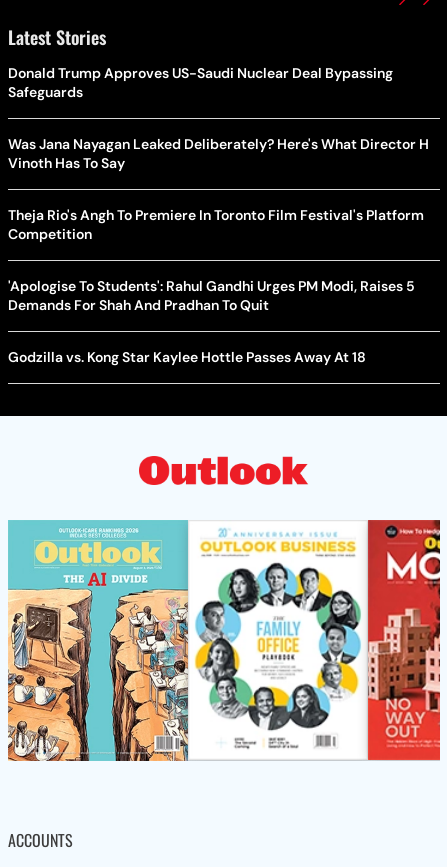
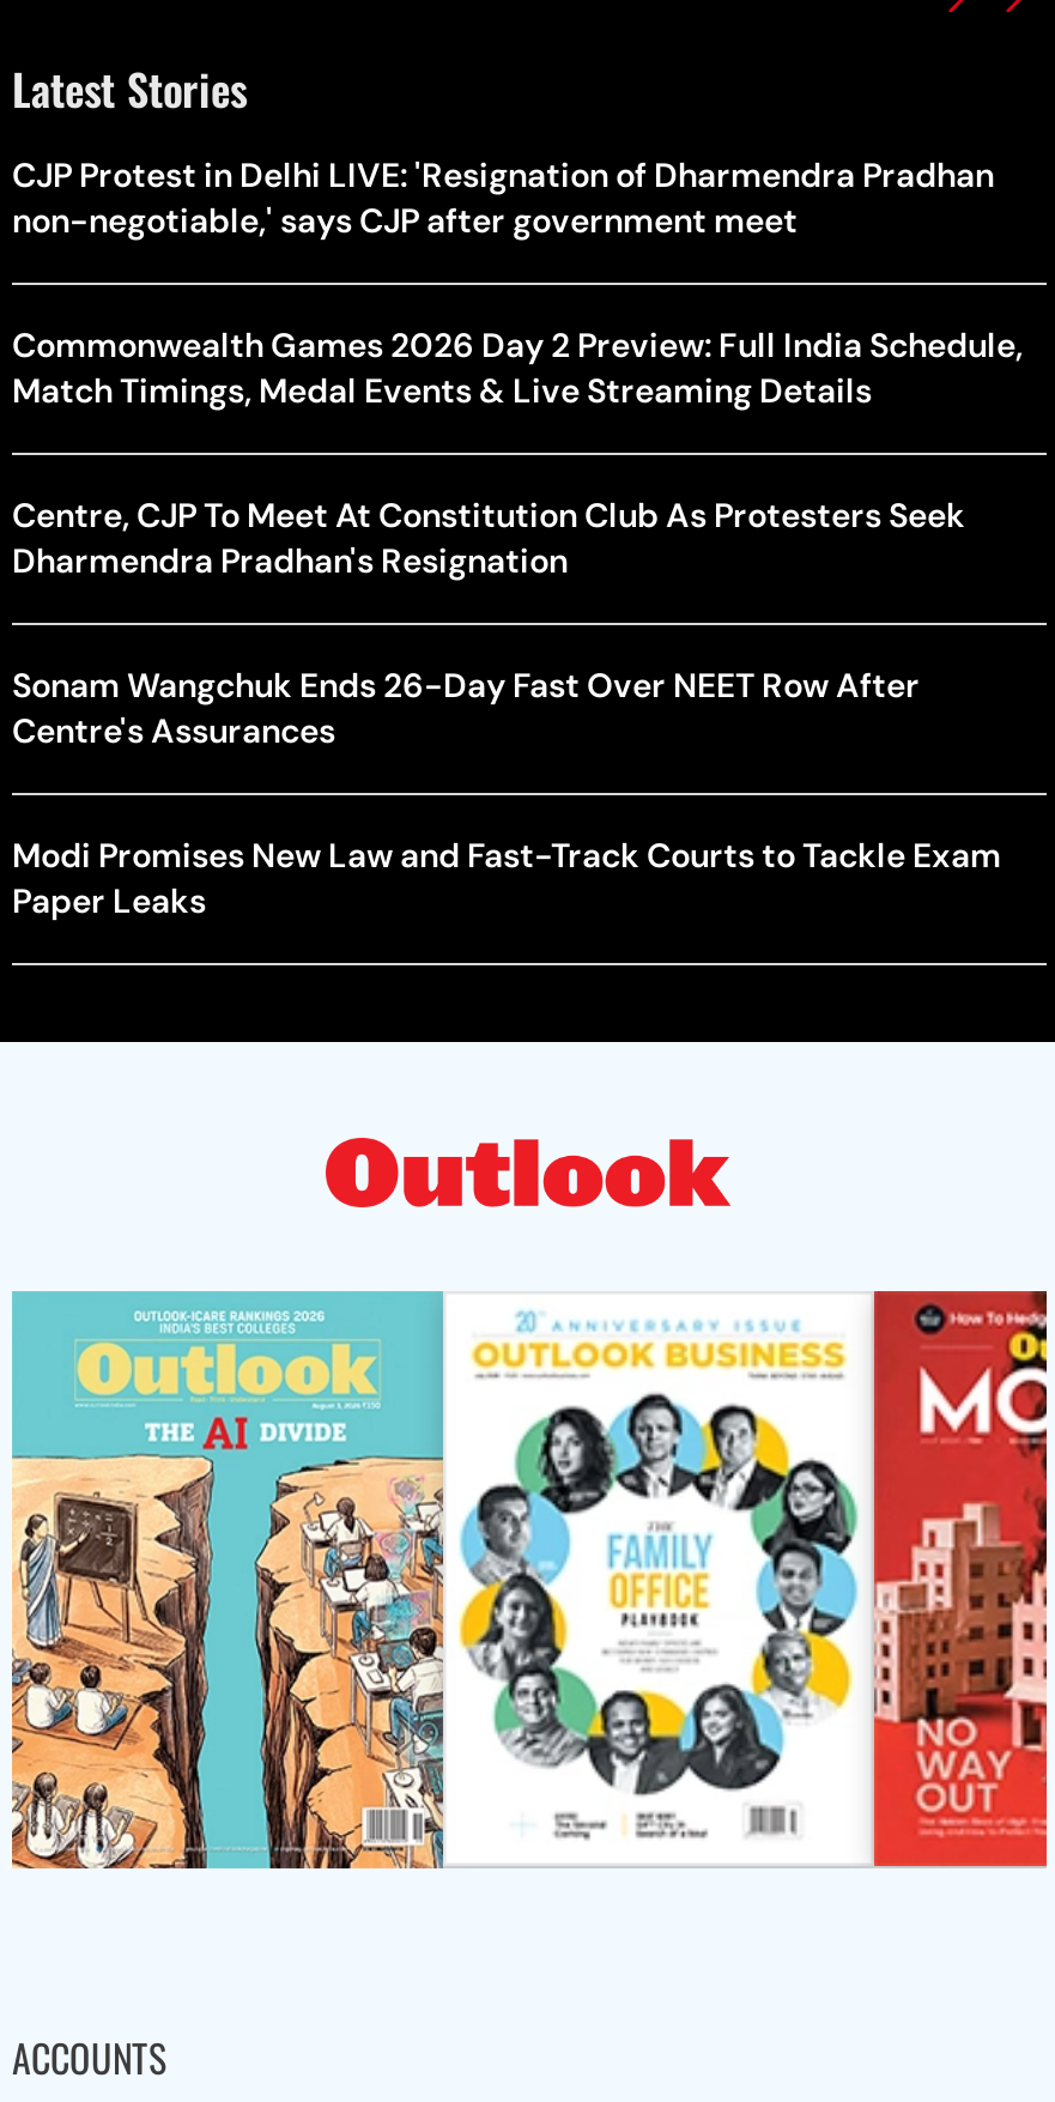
- Donald Trump Approves US-Saudi Nuclear Deal Bypassing
- Safeguards
+ CJP Protest in Delhi LIVE: 'Resignation of Dharmendra Pradhan
+ non-negotiable,' says CJP after government meet

- Was Jana Nayagan Leaked Deliberately? Here's What Director H
- Vinoth Has To Say
+ Commonwealth Games 2026 Day 2 Preview: Full India Schedule,
+ Match Timings, Medal Events & Live Streaming Details

- Theja Rio's Angh To Premiere In Toronto Film Festival's Platform
- Competition
+ Centre, CJP To Meet At Constitution Club As Protesters Seek
+ Dharmendra Pradhan's Resignation

- 'Apologise To Students': Rahul Gandhi Urges PM Modi, Raises 5
- Demands For Shah And Pradhan To Quit
+ Sonam Wangchuk Ends 26-Day Fast Over NEET Row After
+ Centre's Assurances

- Godzilla vs. Kong Star Kaylee Hottle Passes Away At 18
+ Modi Promises New Law and Fast-Track Courts to Tackle Exam
+ Paper Leaks
